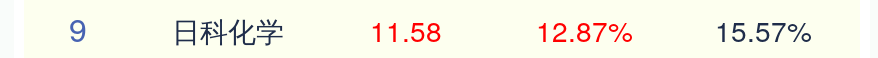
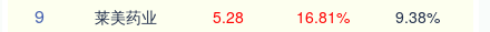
- 日科化学
- 11.58
- 12.87%
- 15.57%
+ 莱美药业
+ 5.28
+ 16.81%
+ 9.38%
